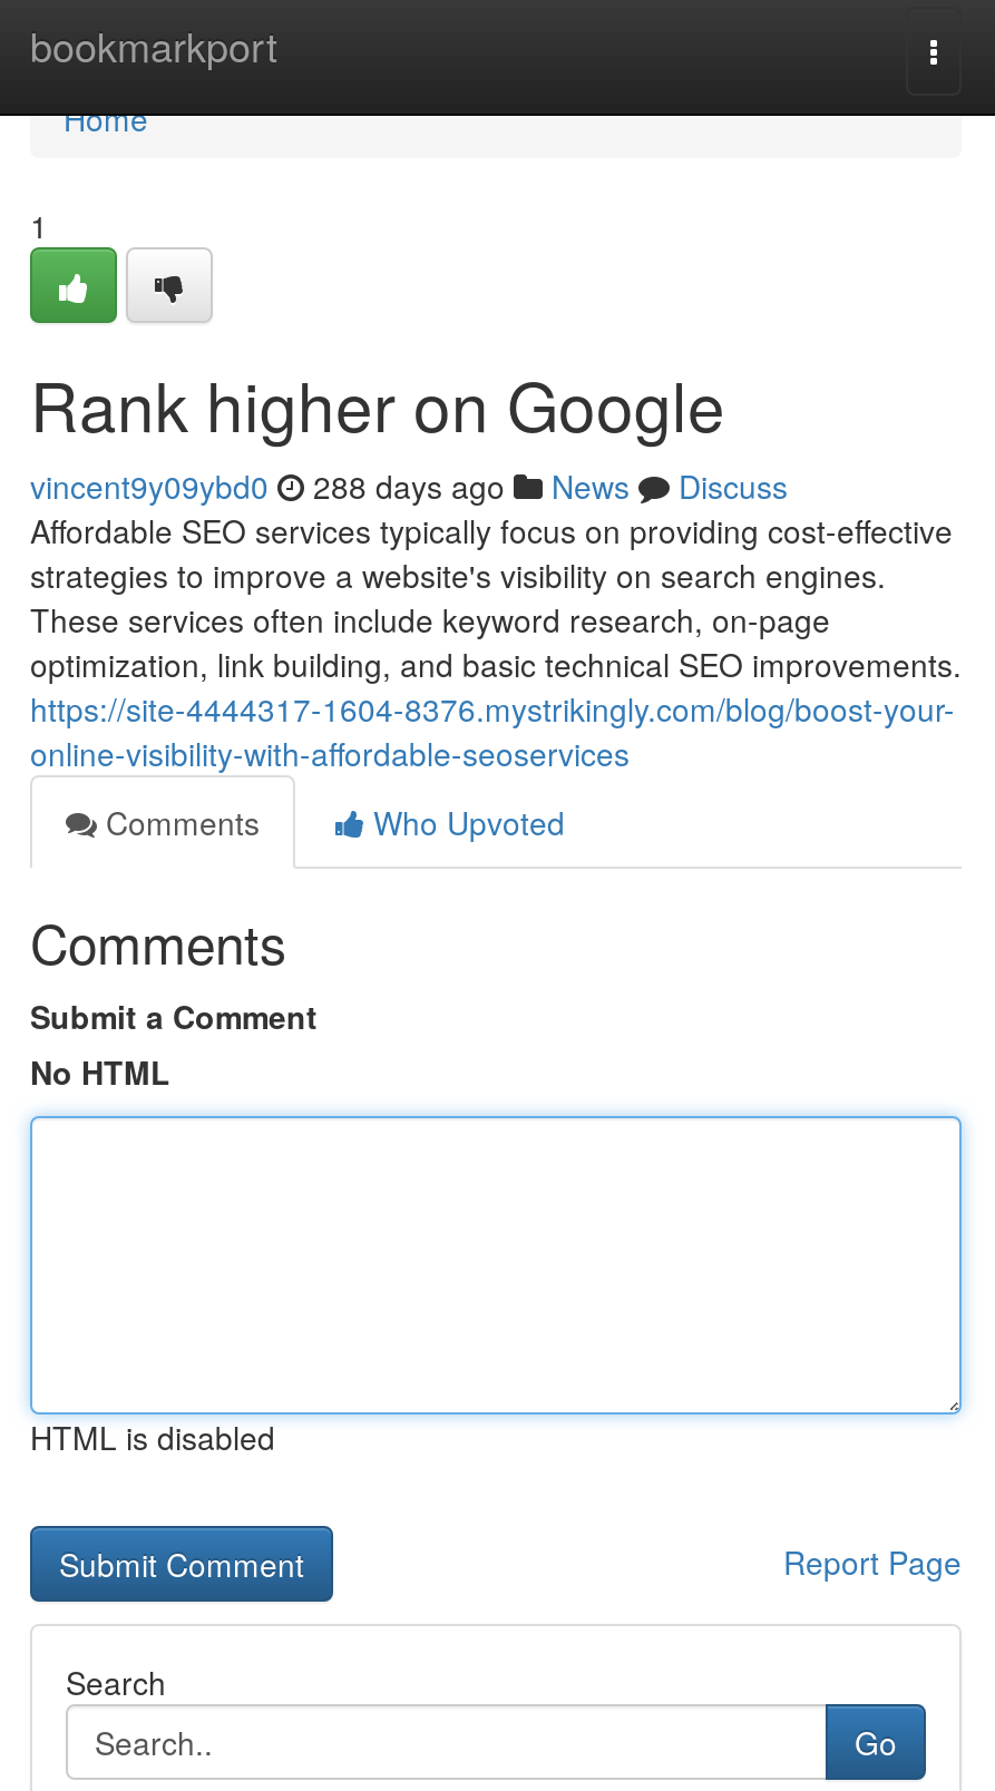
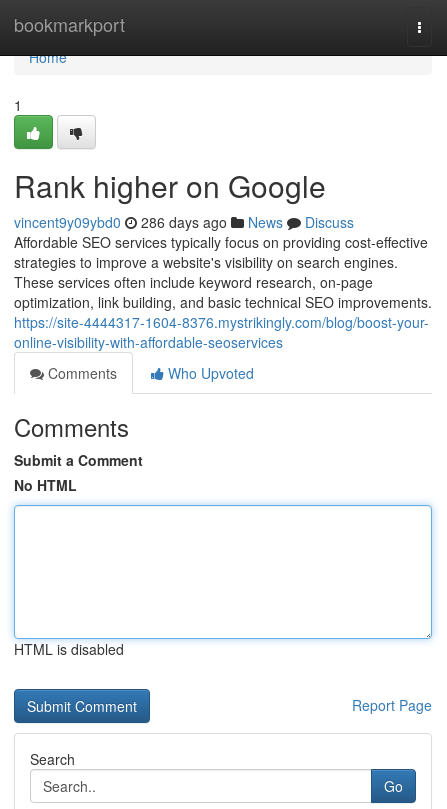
- vincent9y09ybd0 288 days ago News Discuss
+ vincent9y09ybd0 286 days ago News Discuss
